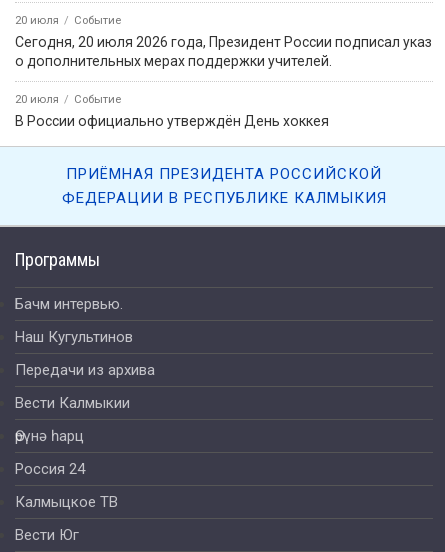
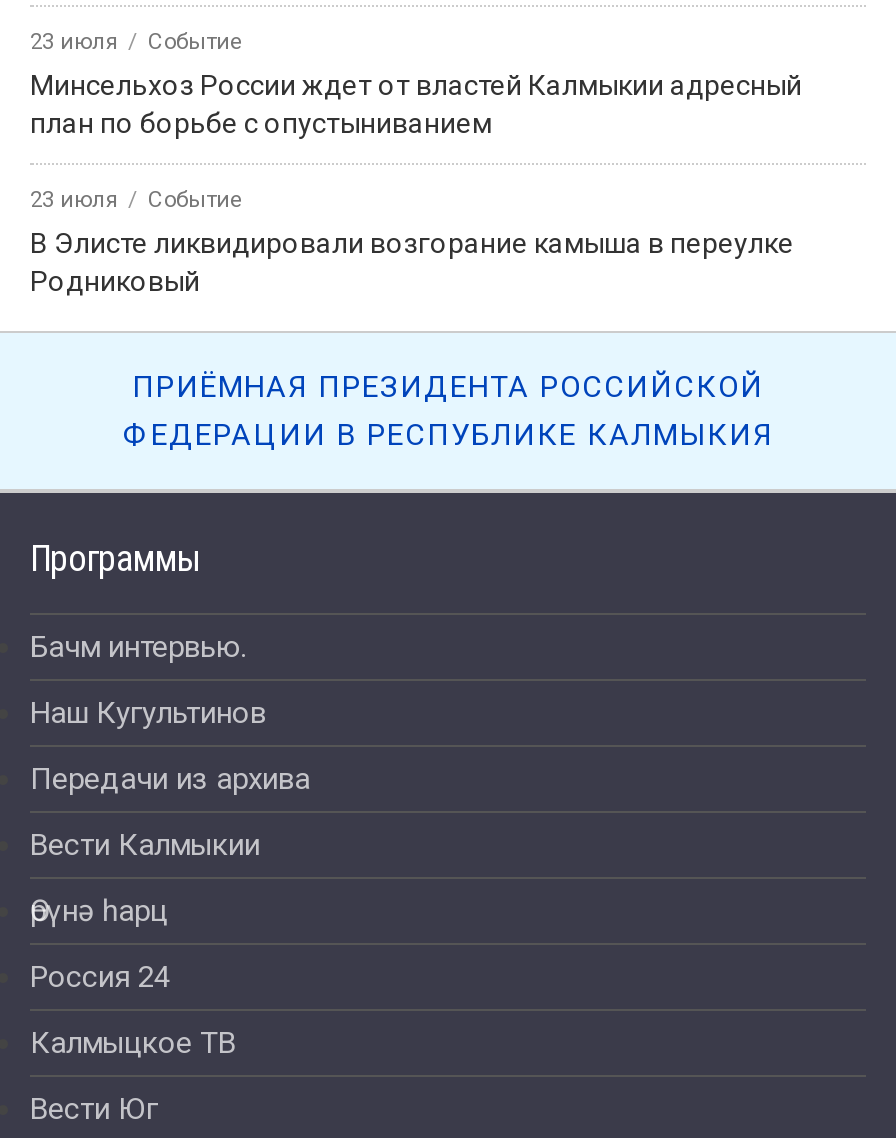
- 20 июля Событие
+ 23 июля Событие

- Сегодня, 20 июля 2026 года, Президент России подписал указ
- о дополнительных мерах поддержки учителей.
+ Минсельхоз России ждет от властей Калмыкии адресный
+ план по борьбе с опустыниванием

- 20 июля Событие
+ 23 июля Событие

- В России официально утверждён День хоккея
+ В Элисте ликвидировали возгорание камыша в переулке
+ Родниковый
